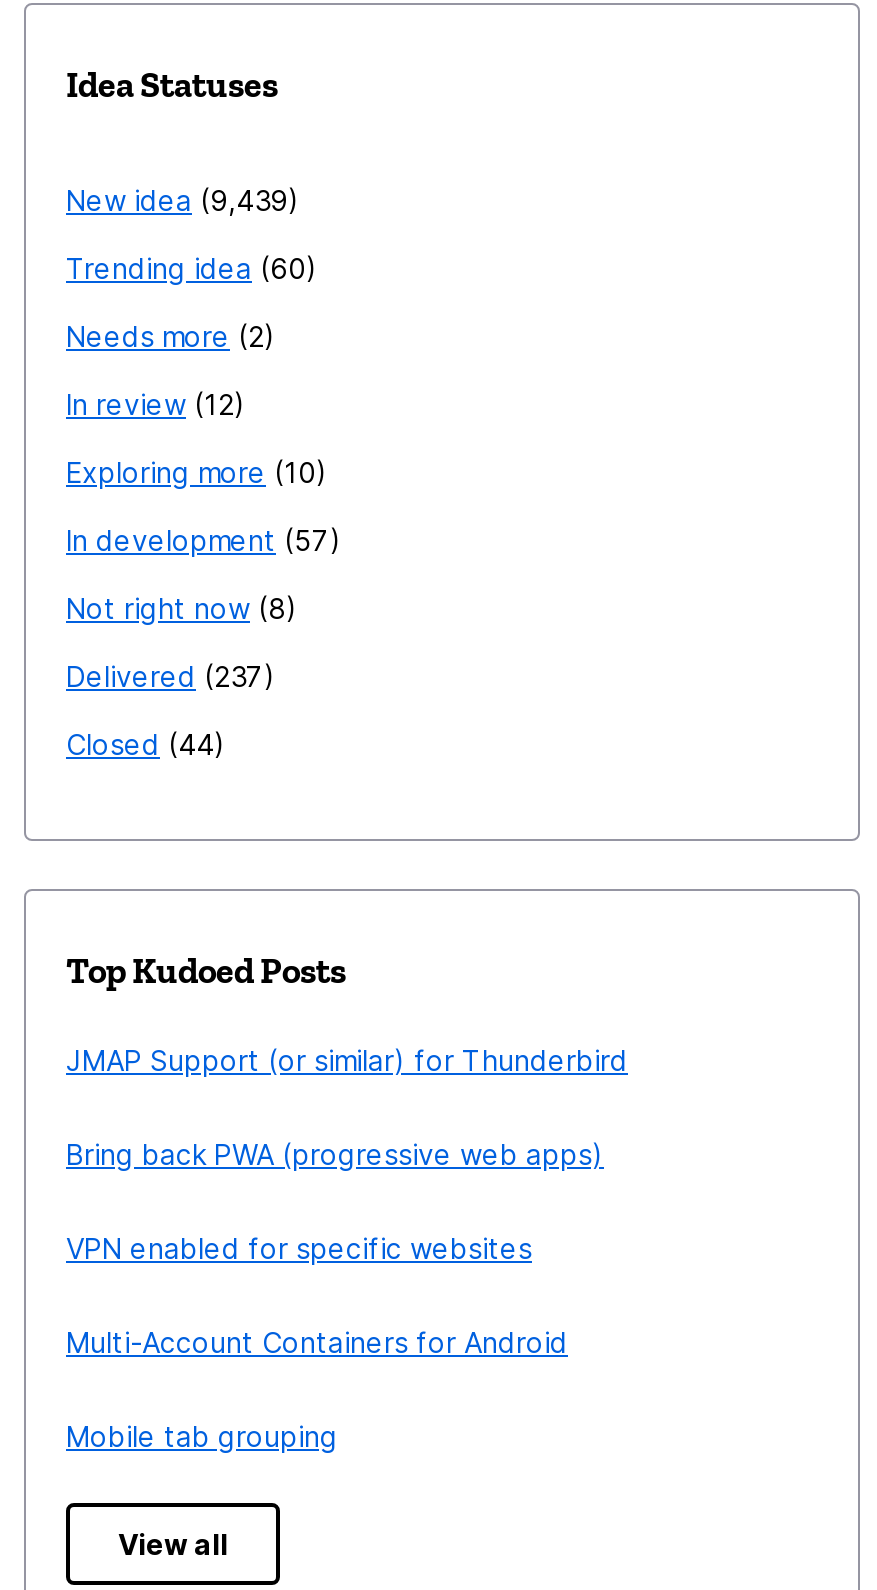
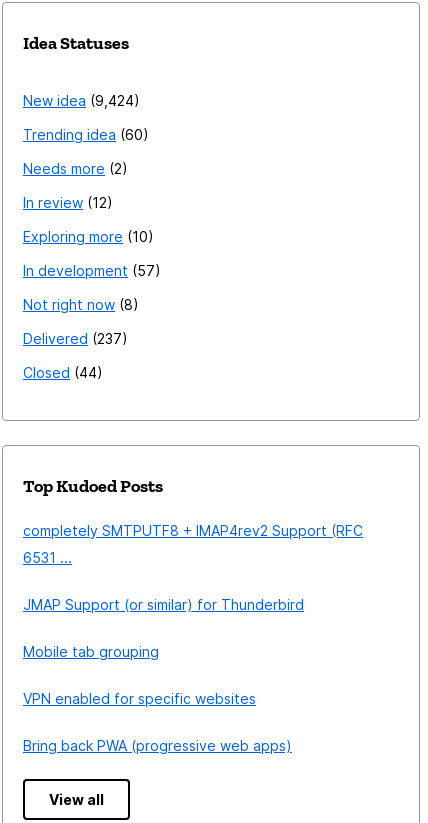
- New idea 9,439
+ New idea 9,424

+ completely SMTPUTF8 + IMAP4rev2 Support (RFC
+ 6531 ...

moved down: JMAP Support (or similar) for Thunderbird

moved down: VPN enabled for specific websites | Bring back PWA (progressive web apps)

- Multi-Account Containers for Android

moved up: Mobile tab grouping
